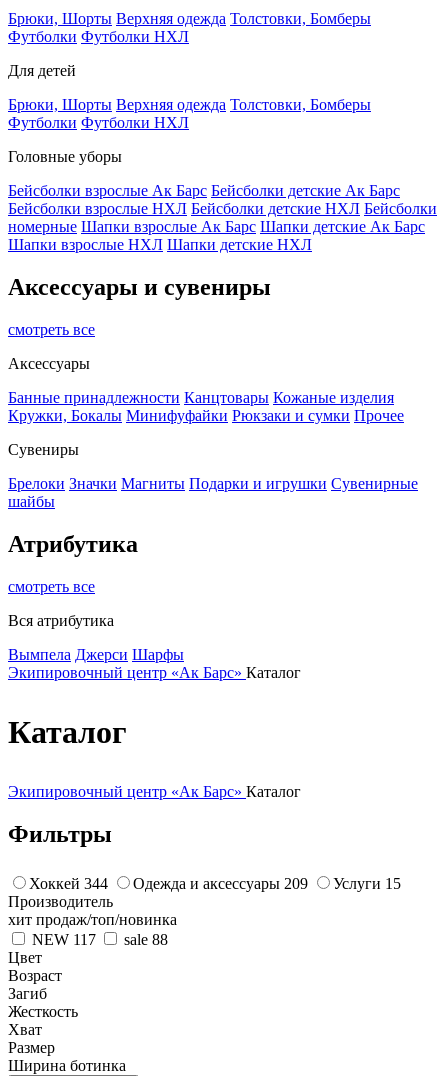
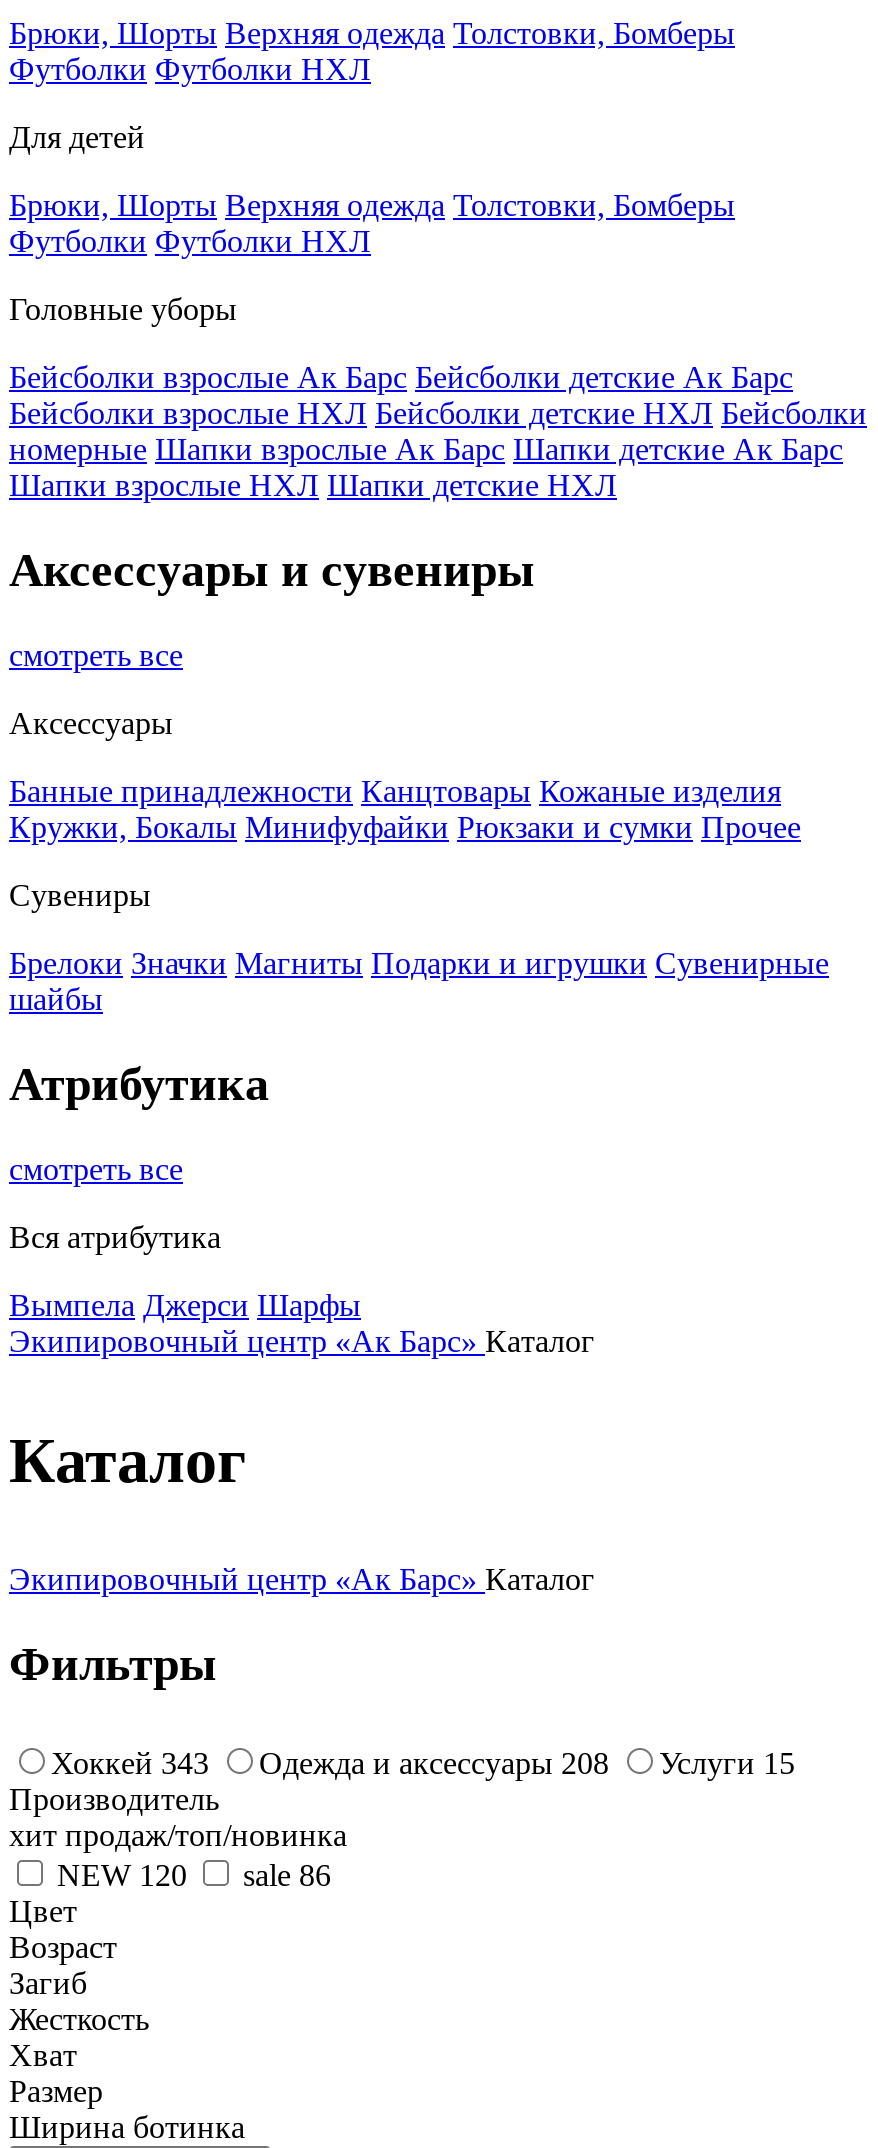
- Хоккей 344
+ Хоккей 343

- Одежда и аксессуары 209
+ Одежда и аксессуары 208

- NEW 117
+ NEW 120

- sale 88
+ sale 86
